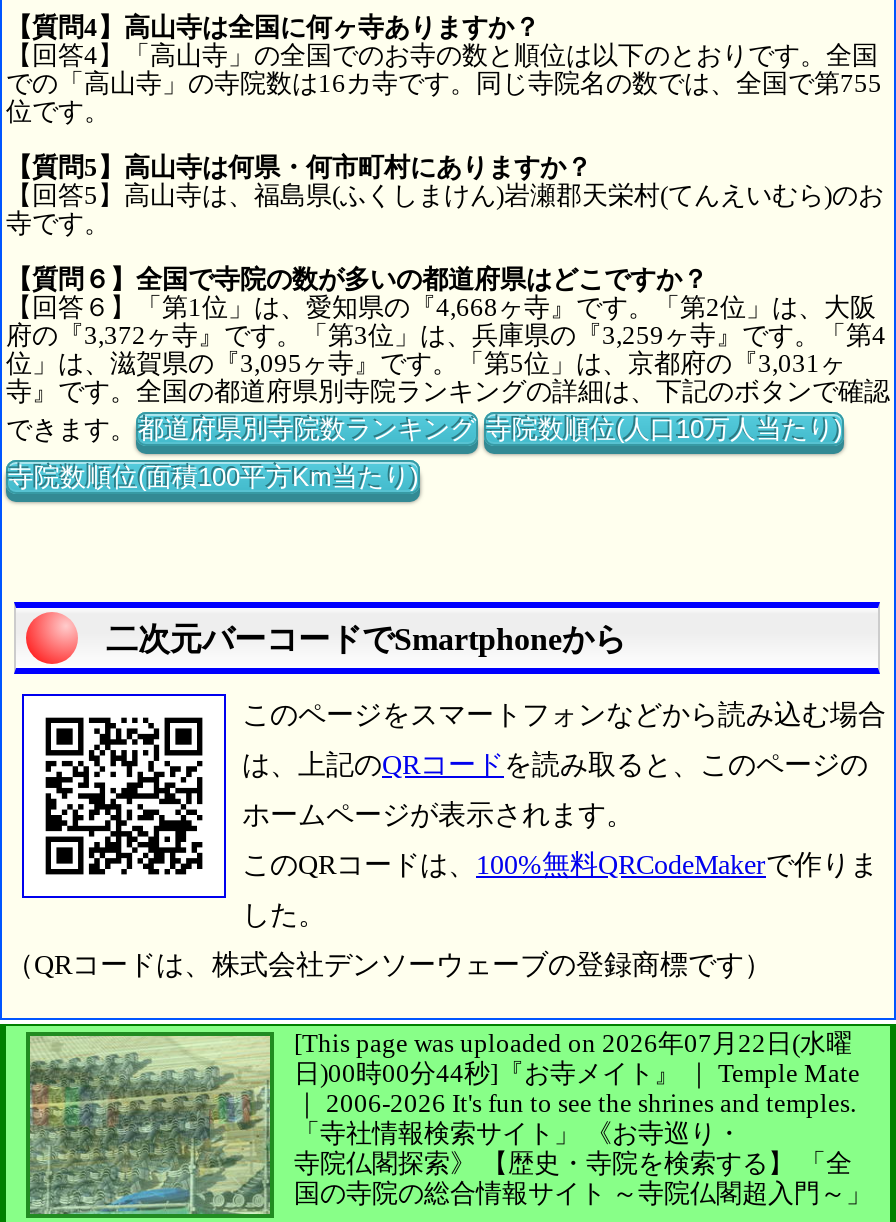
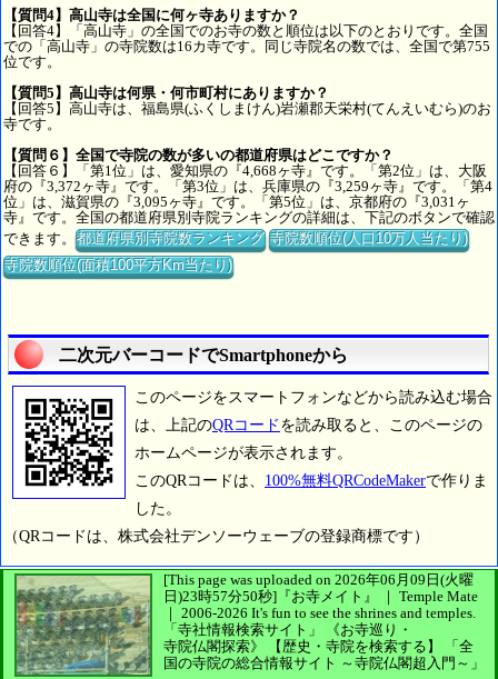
- [This page was uploaded on 2026年07月22日(水曜
+ [This page was uploaded on 2026年06月09日(火曜

- 日)00時00分44秒]『お寺メイト』 ｜ Temple Mate
+ 日)23時57分50秒]『お寺メイト』 ｜ Temple Mate
